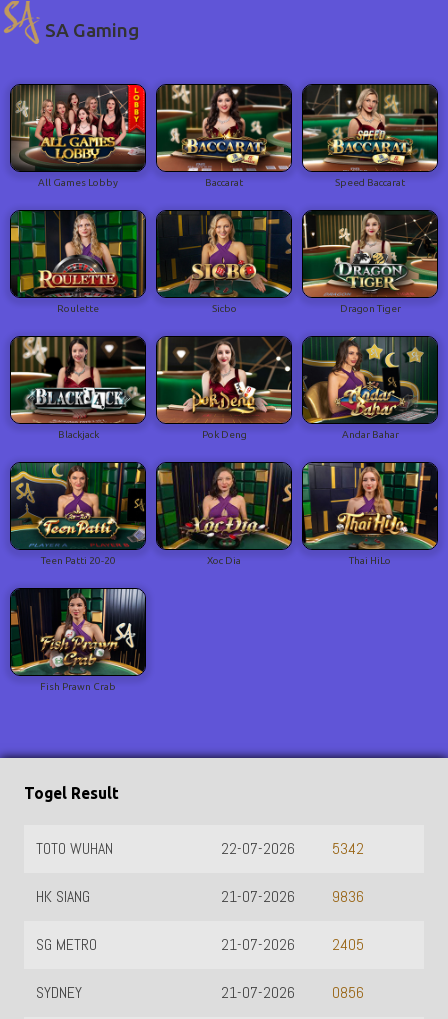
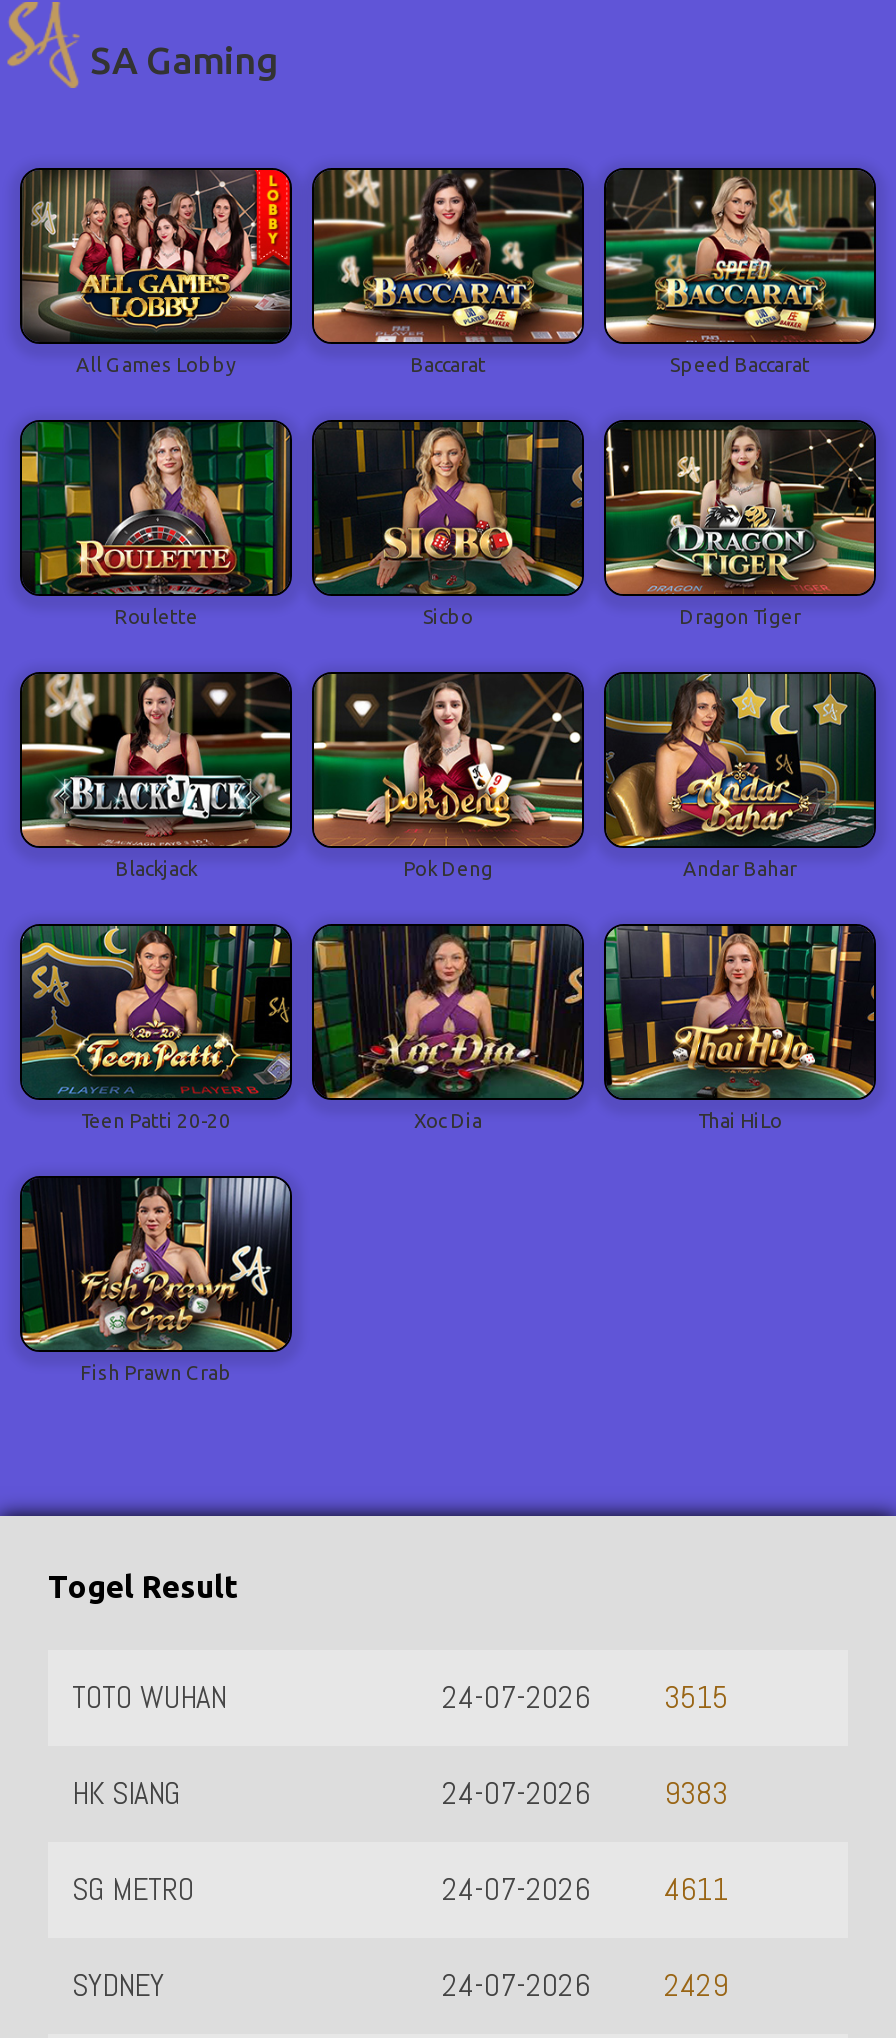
- 22-07-2026
+ 24-07-2026

- 5342
+ 3515

- 21-07-2026
+ 24-07-2026

- 9836
+ 9383

- 21-07-2026
+ 24-07-2026

- 2405
+ 4611

- 21-07-2026
+ 24-07-2026

- 0856
+ 2429
